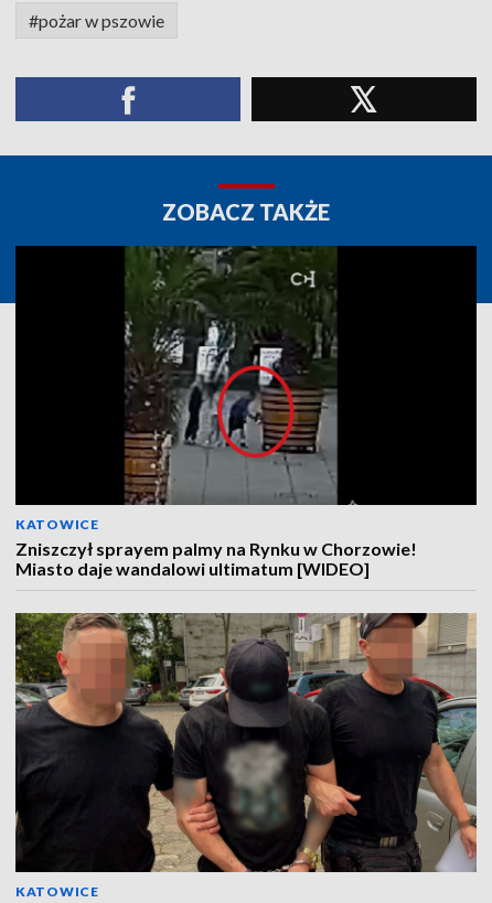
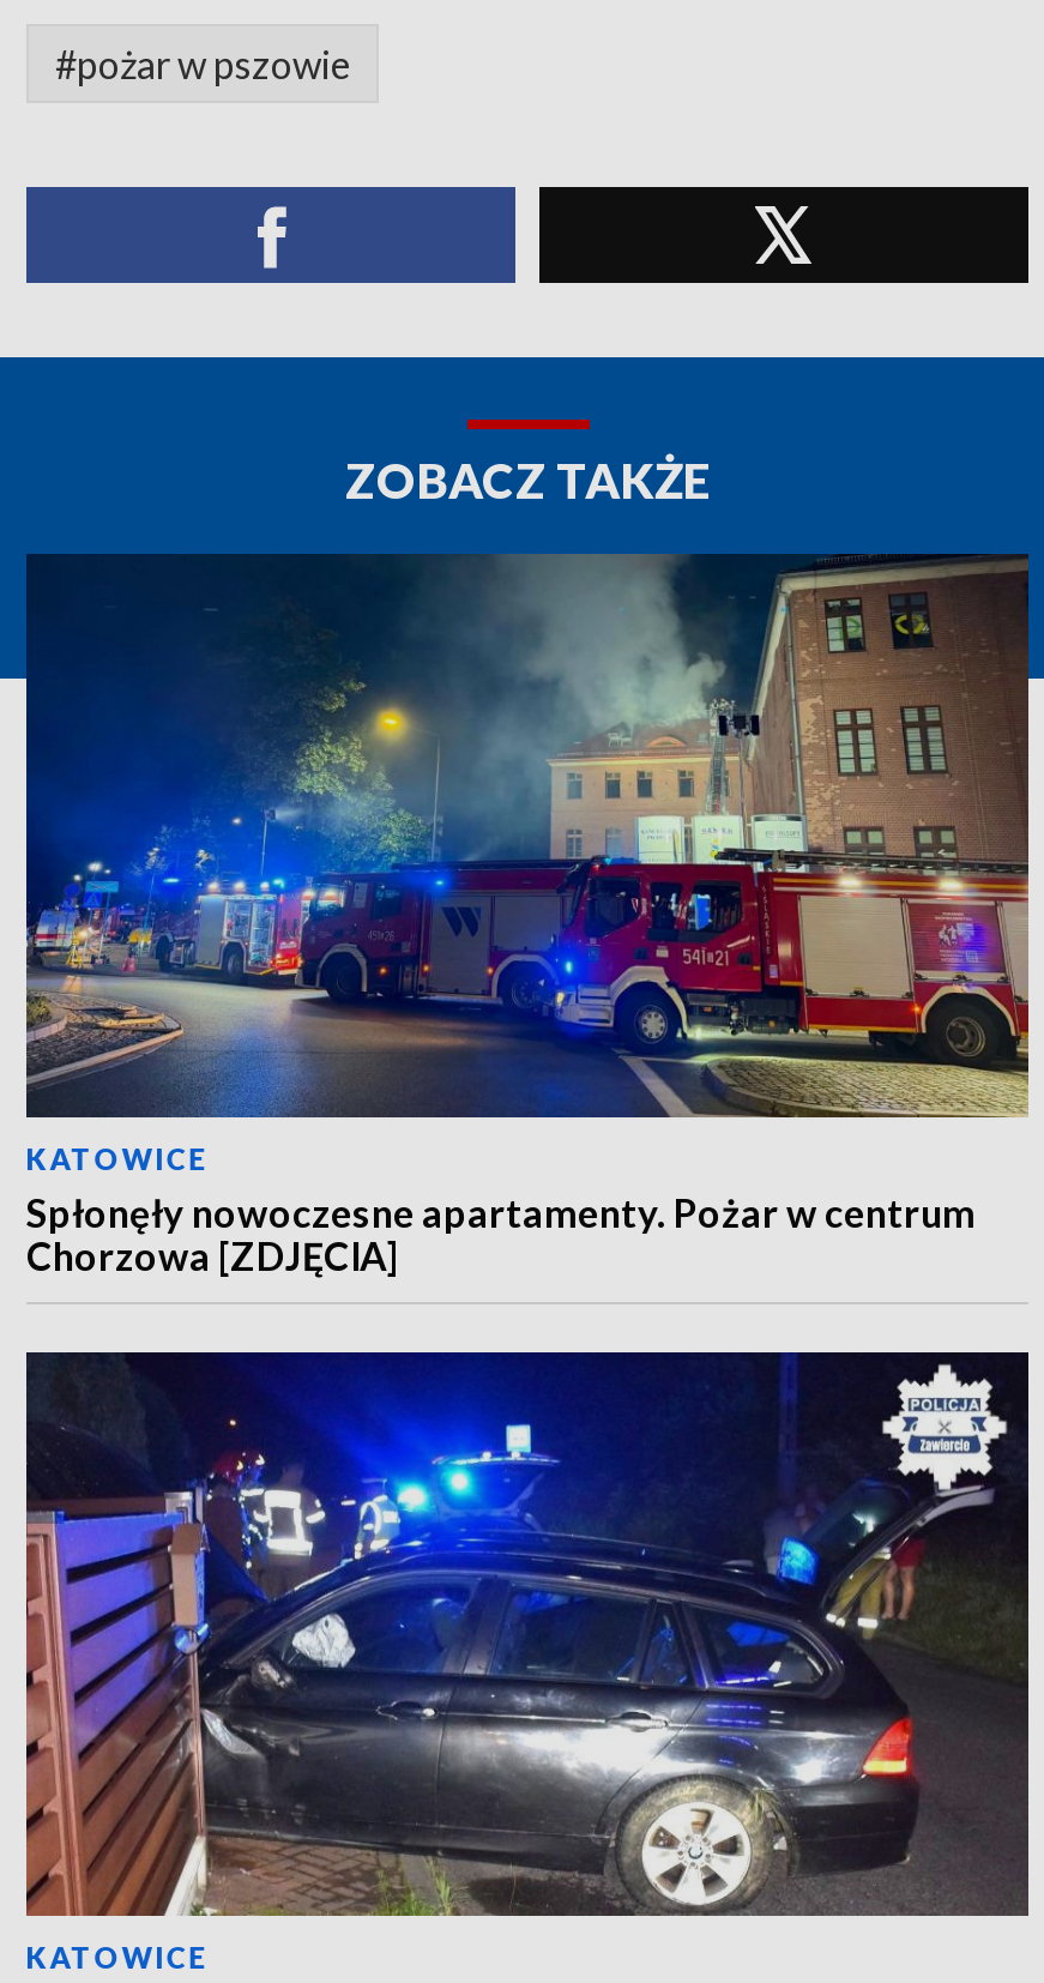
- [image]
- Zniszczył sprayem palmy na Rynku w Chorzowie!
- Miasto daje wandalowi ultimatum [WIDEO]
+ [image]
+ Spłonęły nowoczesne apartamenty. Pożar w centrum
+ Chorzowa [ZDJĘCIA]

- [image]
+ [image]
